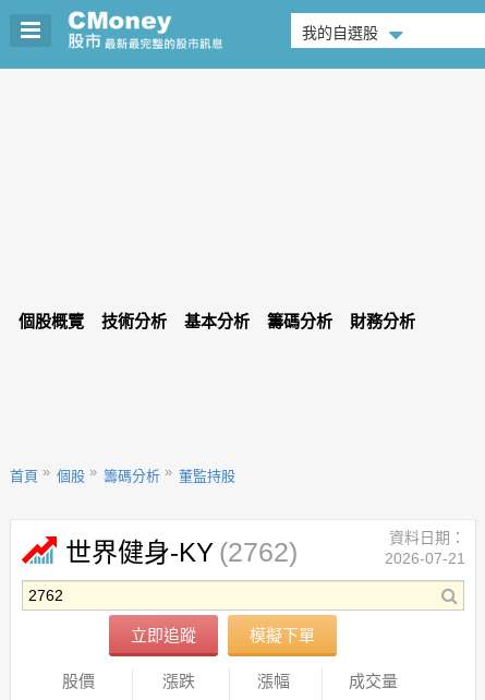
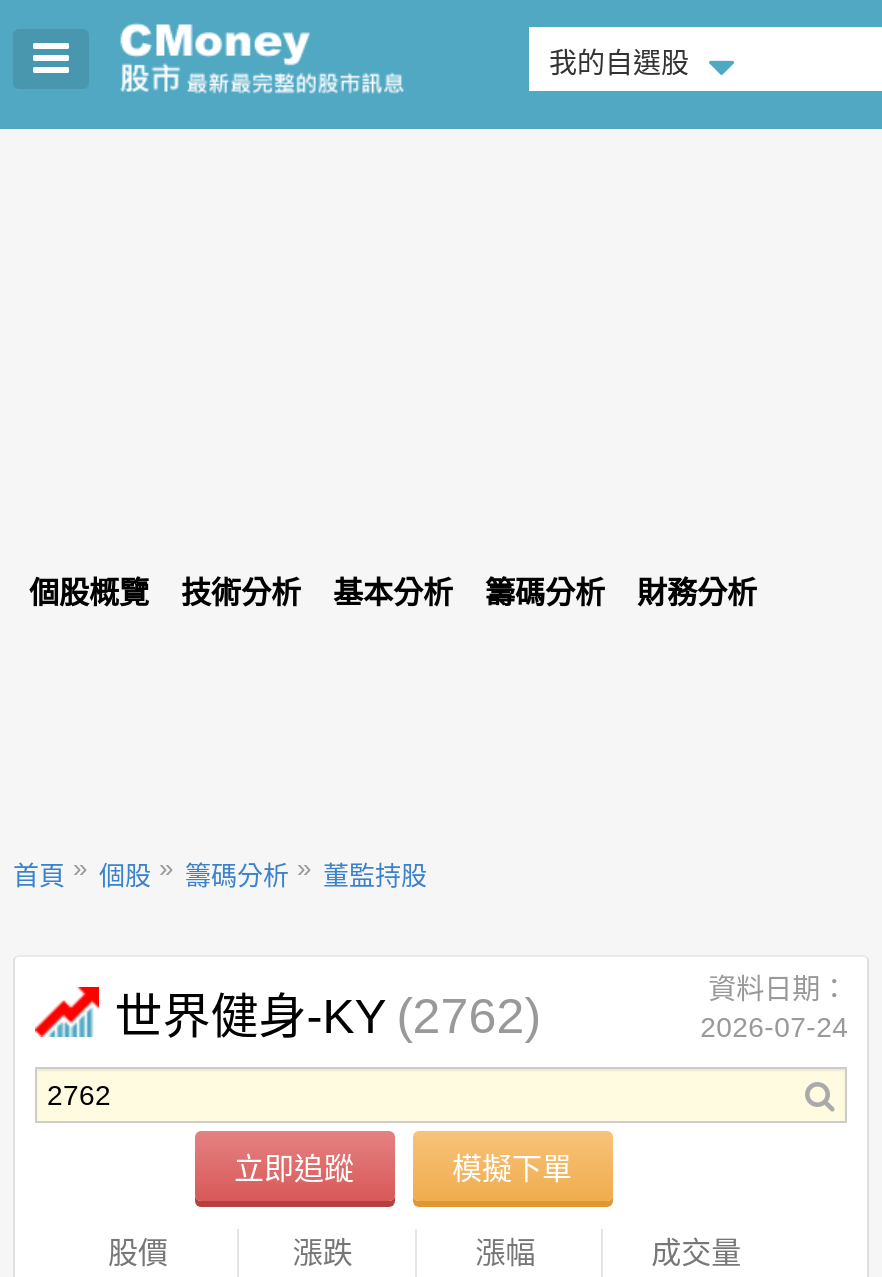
- 2026-07-21
+ 2026-07-24
